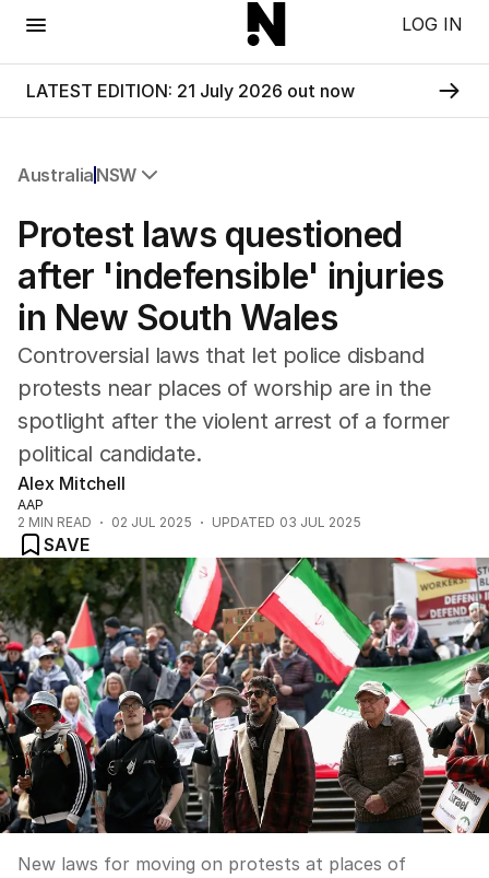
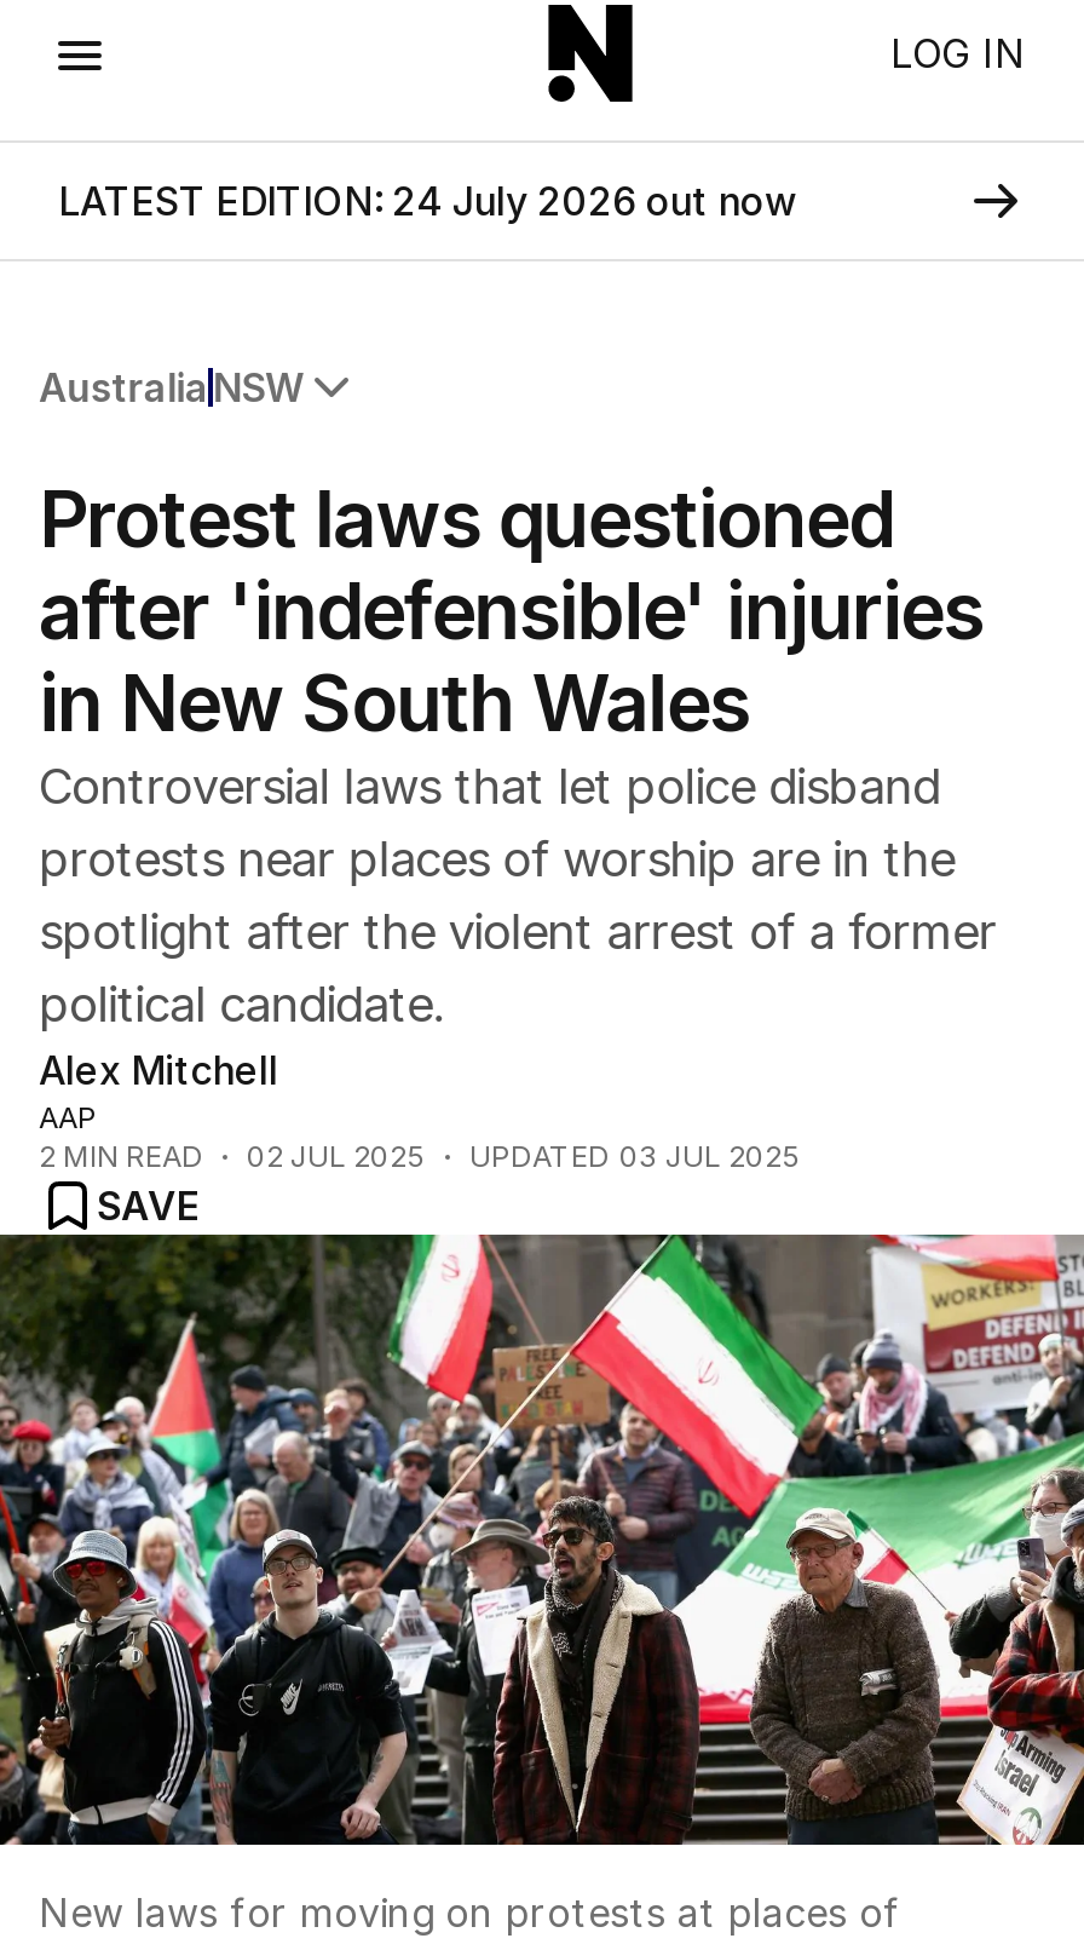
- LATEST EDITION: 21 July 2026 out now
+ LATEST EDITION: 24 July 2026 out now
